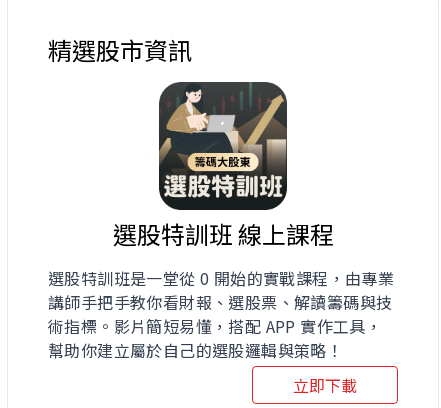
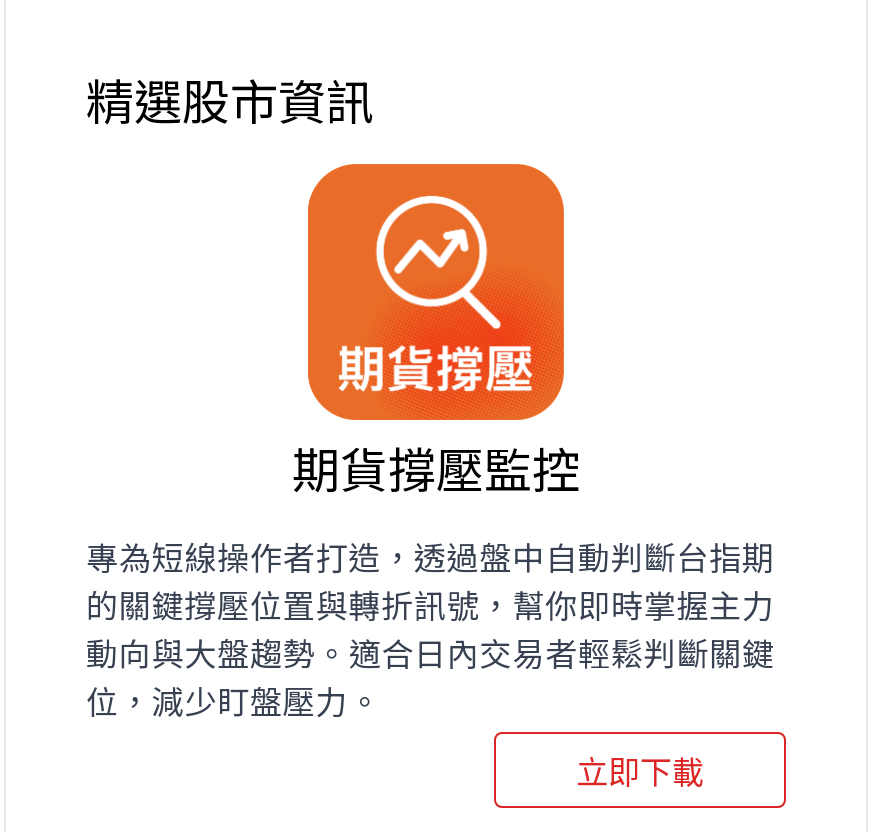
- [image]
- 選股特訓班 線上課程
- 選股特訓班是一堂從 0 開始的實戰課程，由專業
- 講師手把手教你看財報、選股票、解讀籌碼與技
- 術指標。影片簡短易懂，搭配 APP 實作工具，
- 幫助你建立屬於自己的選股邏輯與策略！
+ [image]
+ 期貨撐壓監控
+ 專為短線操作者打造，透過盤中自動判斷台指期
+ 的關鍵撐壓位置與轉折訊號，幫你即時掌握主力
+ 動向與大盤趨勢。適合日內交易者輕鬆判斷關鍵
+ 位，減少盯盤壓力。
